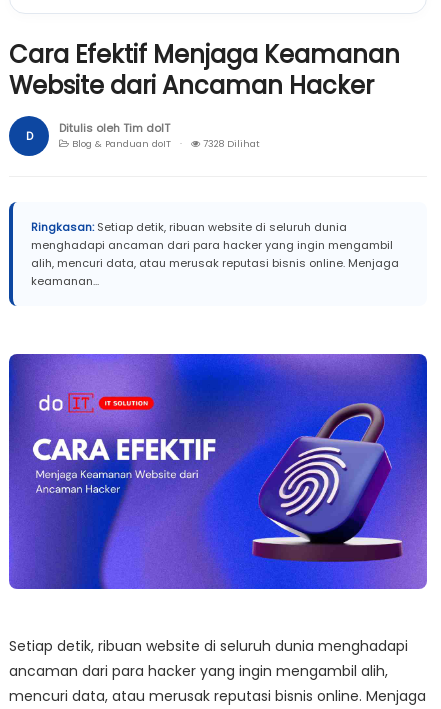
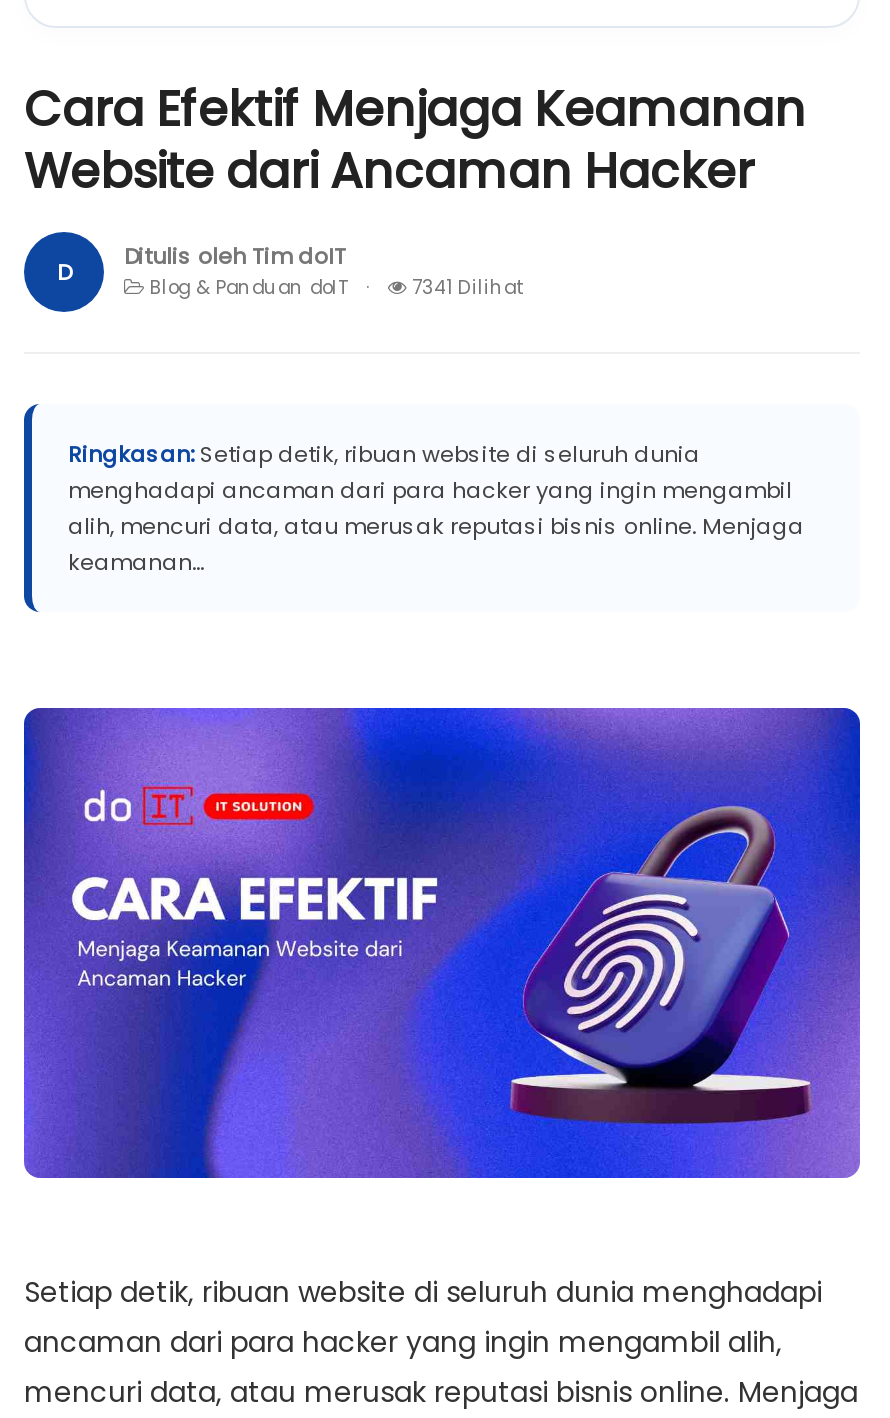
- Blog & Panduan doIT · 7328 Dilihat
+ Blog & Panduan doIT · 7341 Dilihat
